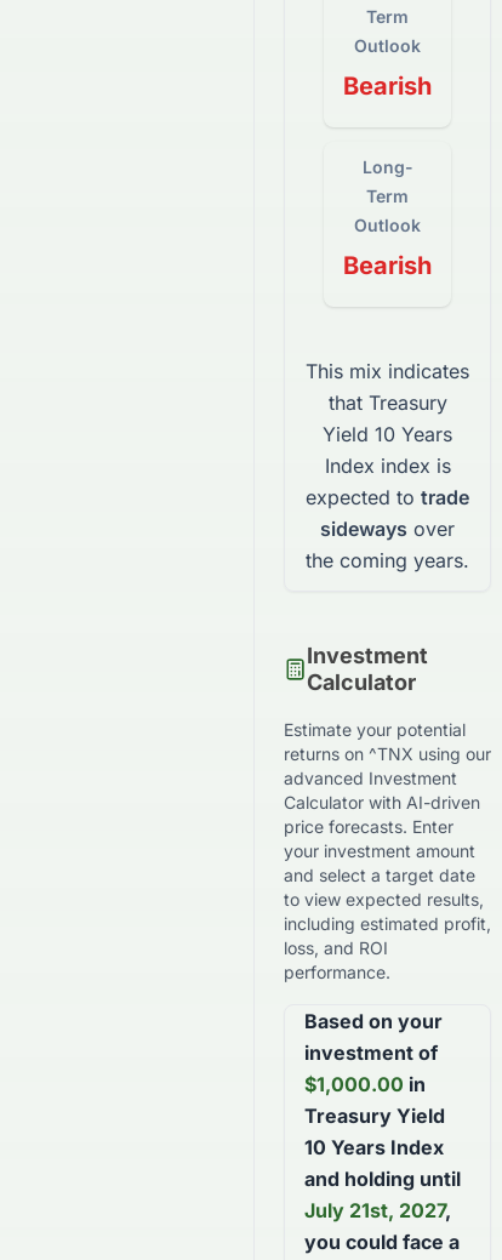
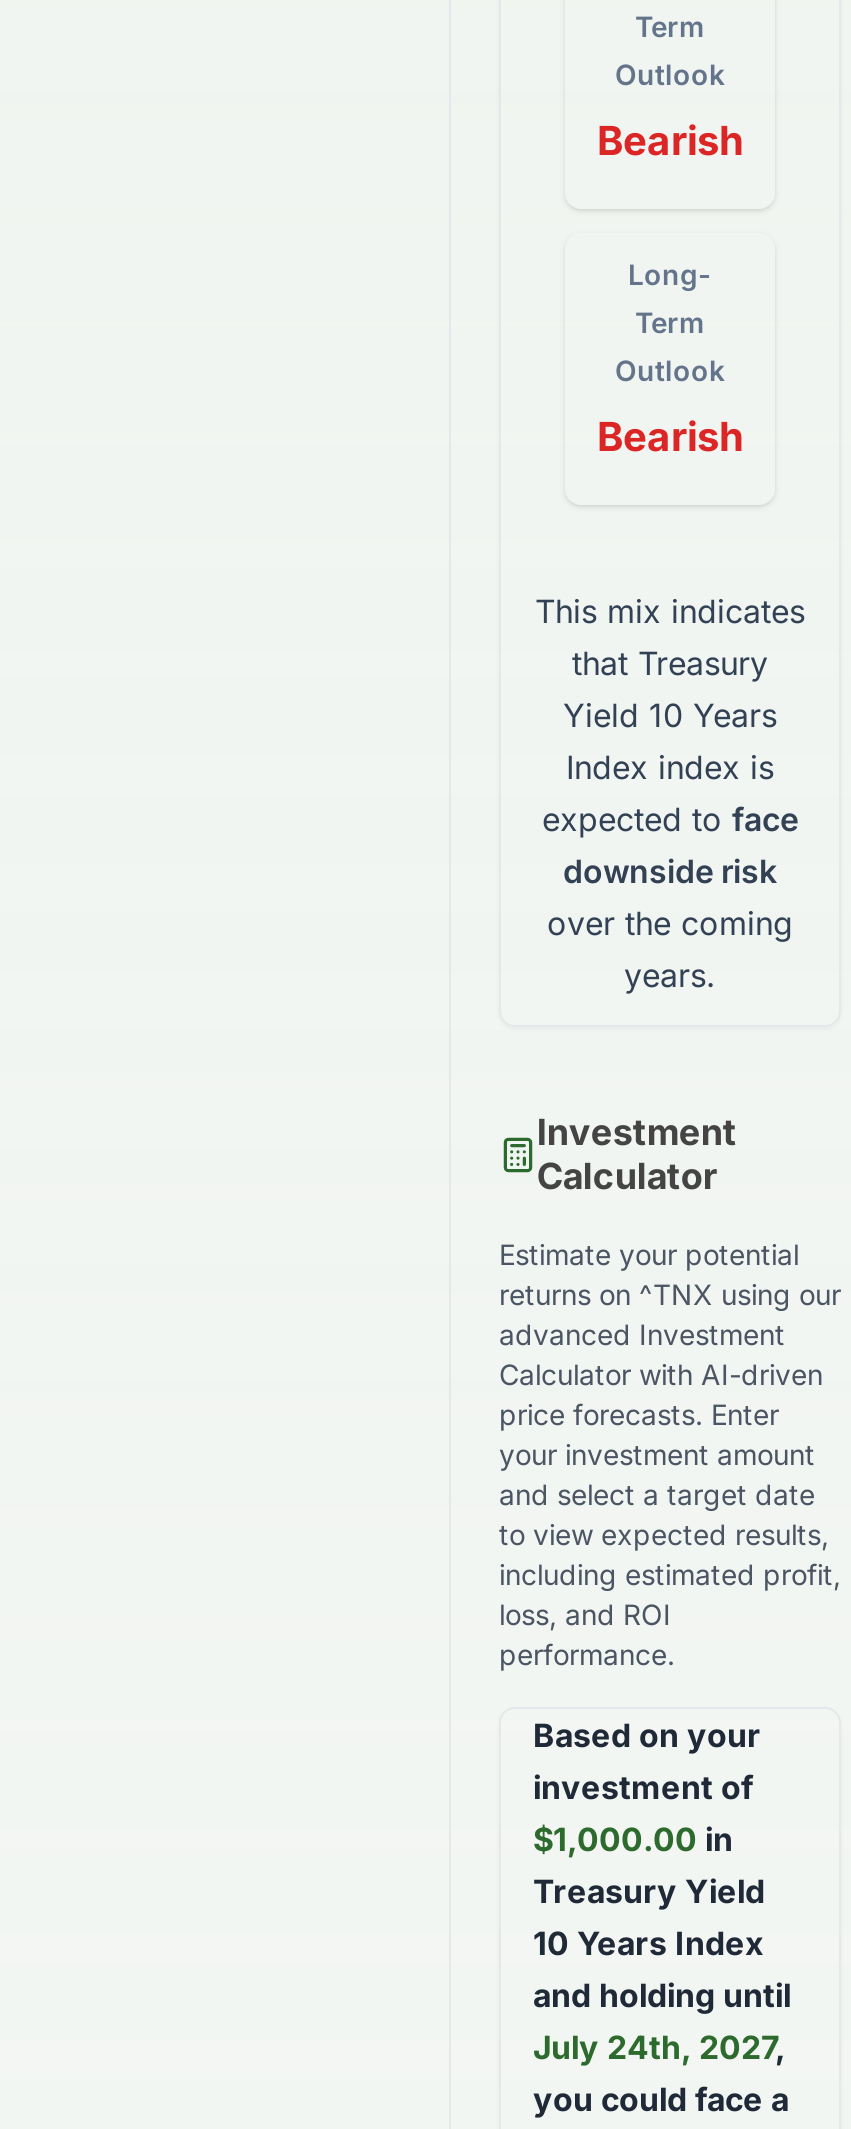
- expected to trade
- sideways over
- the coming years.
+ expected to face
+ downside risk
+ over the coming
+ years.

- July 21st, 2027,
+ July 24th, 2027,
